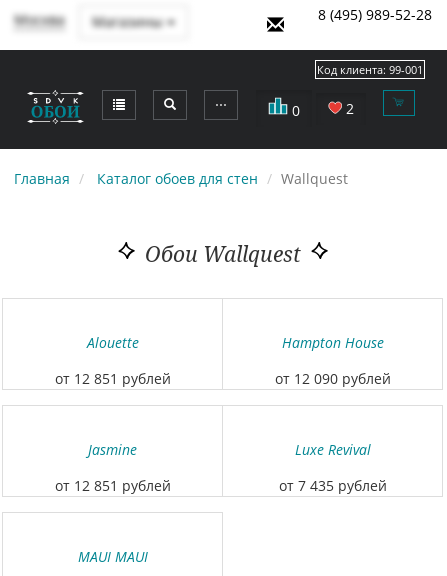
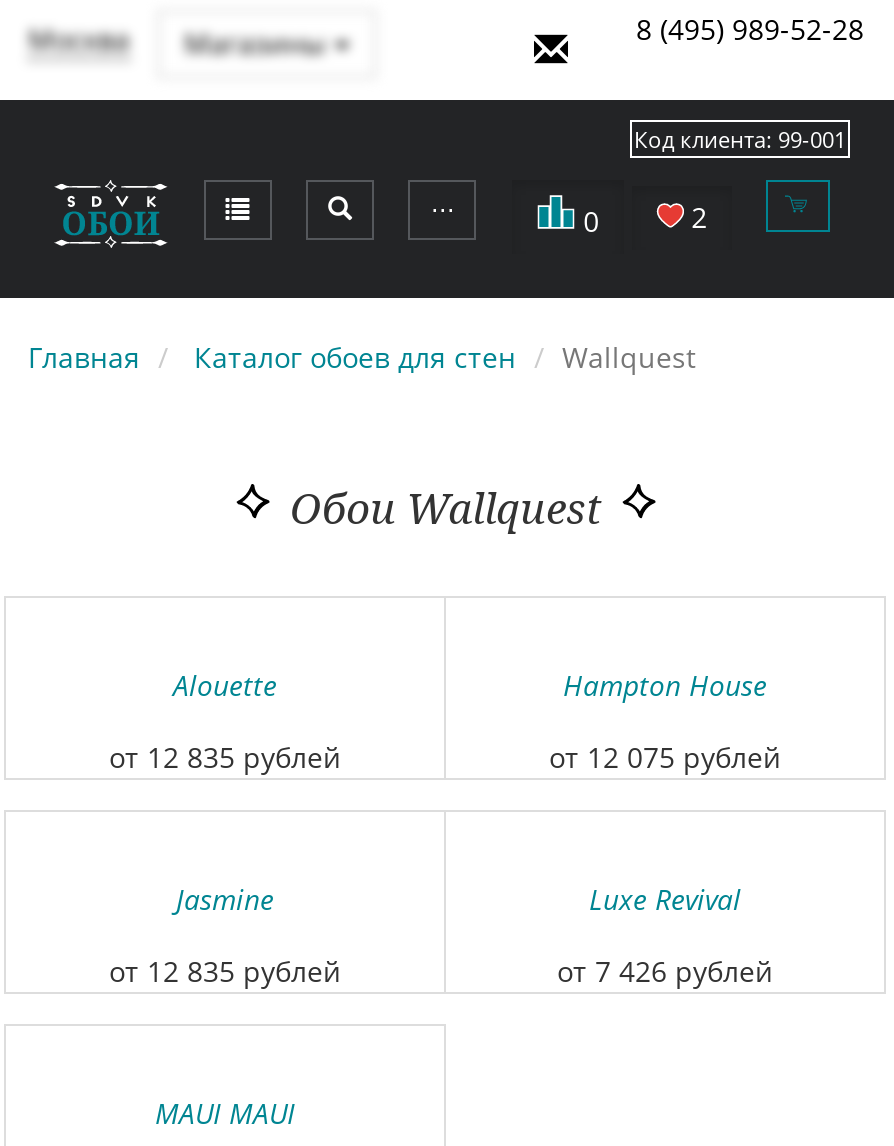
- от 12 851 рублей
+ от 12 835 рублей

- от 12 090 рублей
+ от 12 075 рублей

- от 12 851 рублей
+ от 12 835 рублей

- от 7 435 рублей
+ от 7 426 рублей
